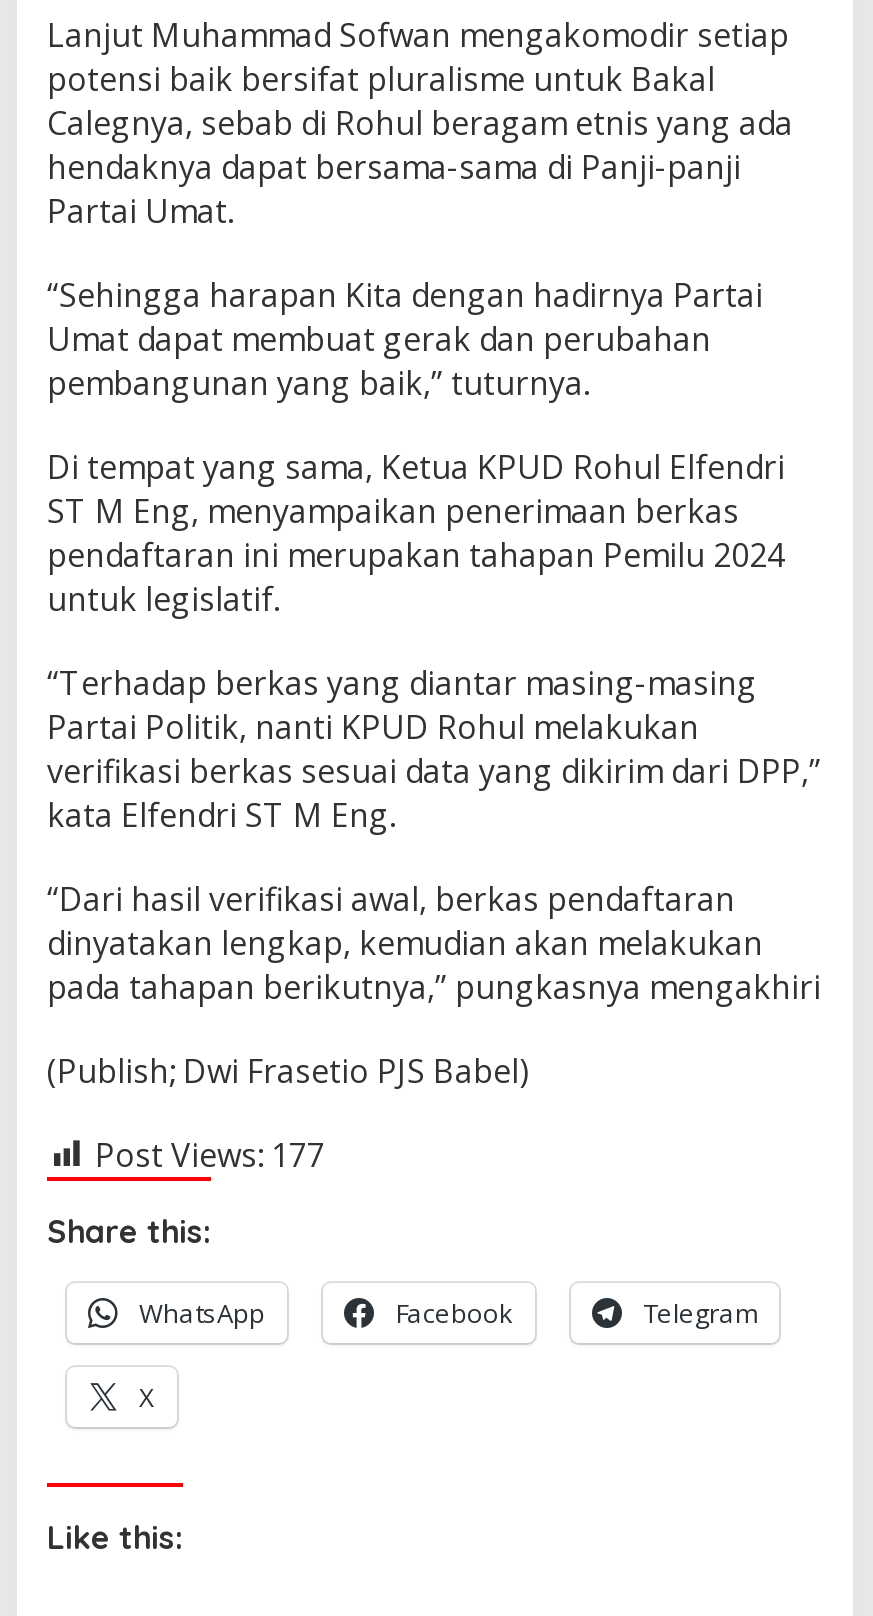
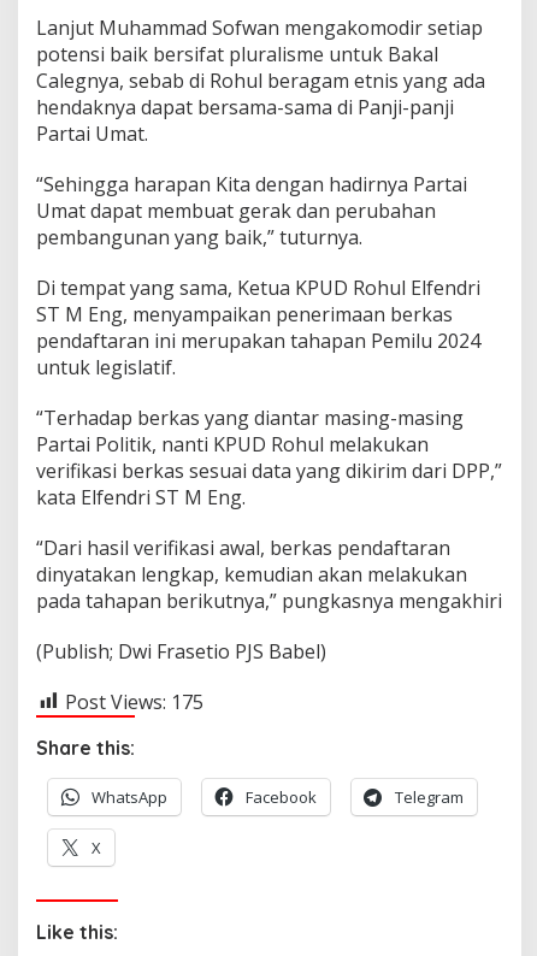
- Post Views: 177
+ Post Views: 175
